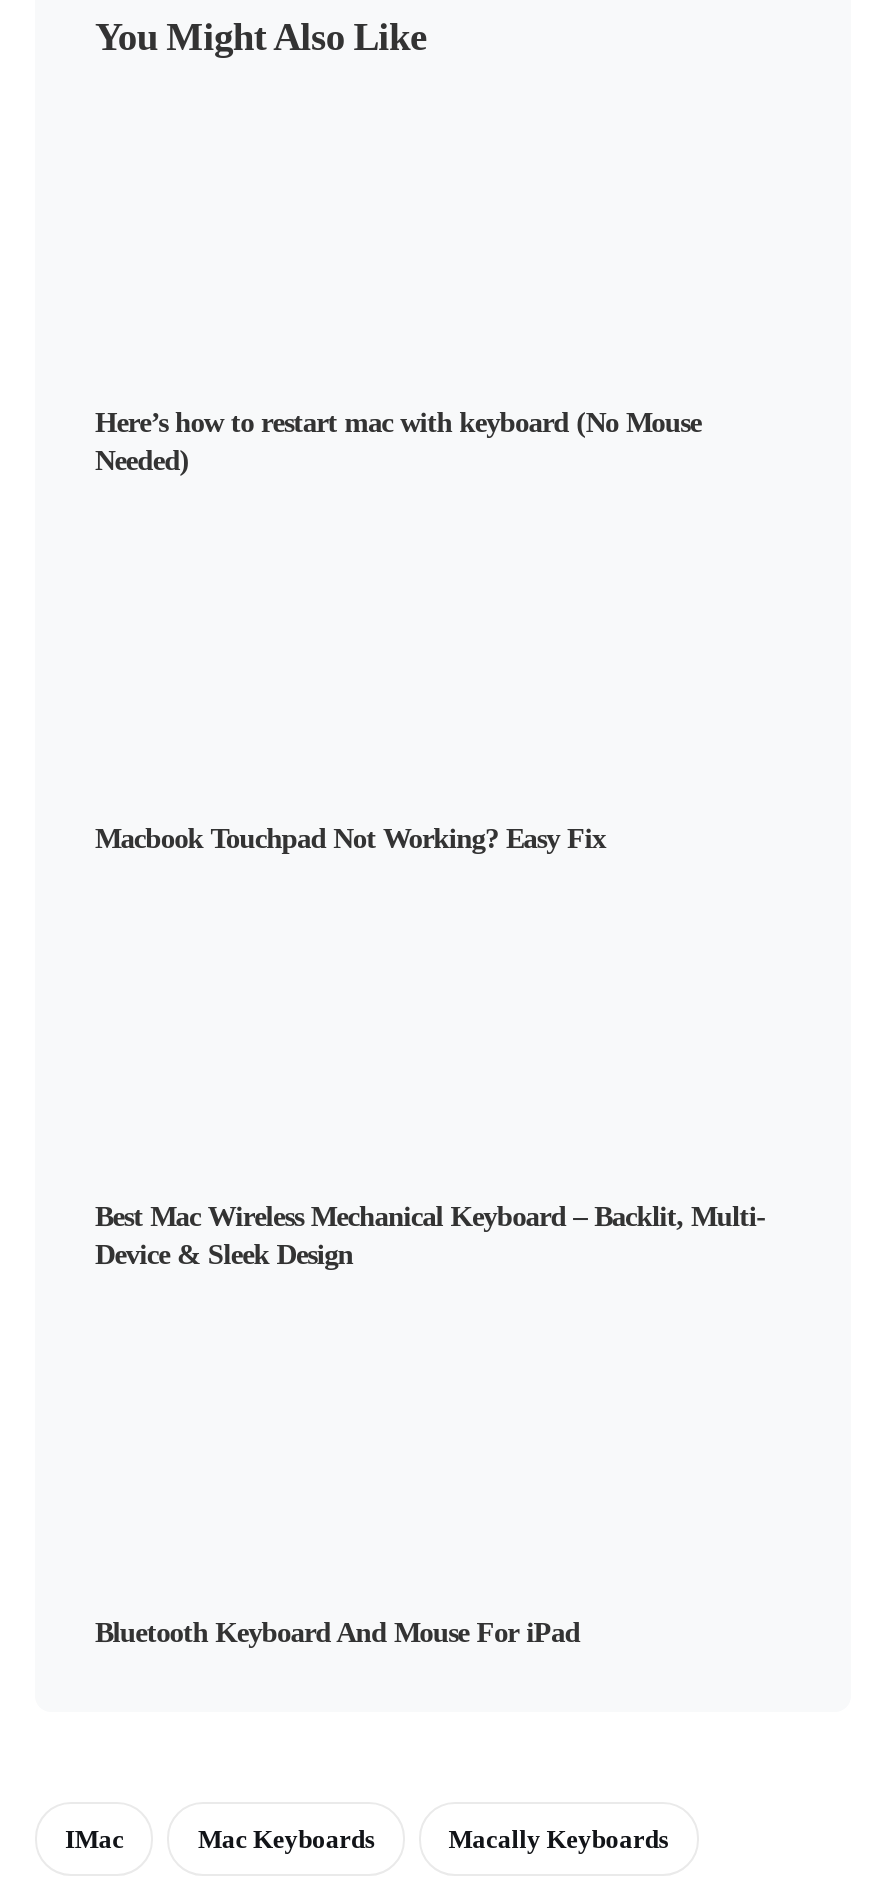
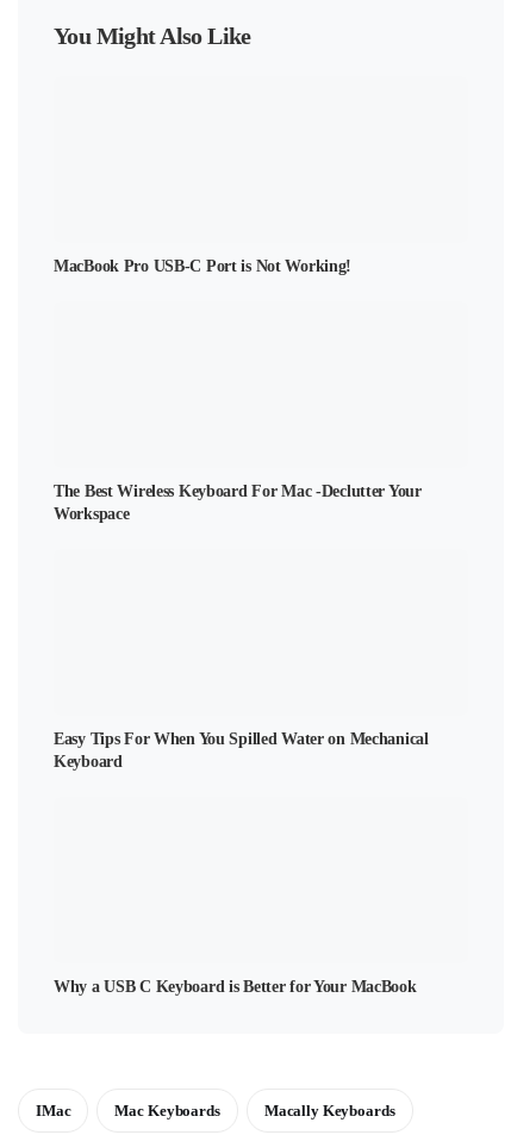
- Here’s how to restart mac with keyboard (No Mouse
- Needed)
+ MacBook Pro USB-C Port is Not Working!

- Macbook Touchpad Not Working? Easy Fix
+ The Best Wireless Keyboard For Mac -Declutter Your
+ Workspace

- Best Mac Wireless Mechanical Keyboard – Backlit, Multi-
- Device & Sleek Design
+ Easy Tips For When You Spilled Water on Mechanical
+ Keyboard

- Bluetooth Keyboard And Mouse For iPad
+ Why a USB C Keyboard is Better for Your MacBook
